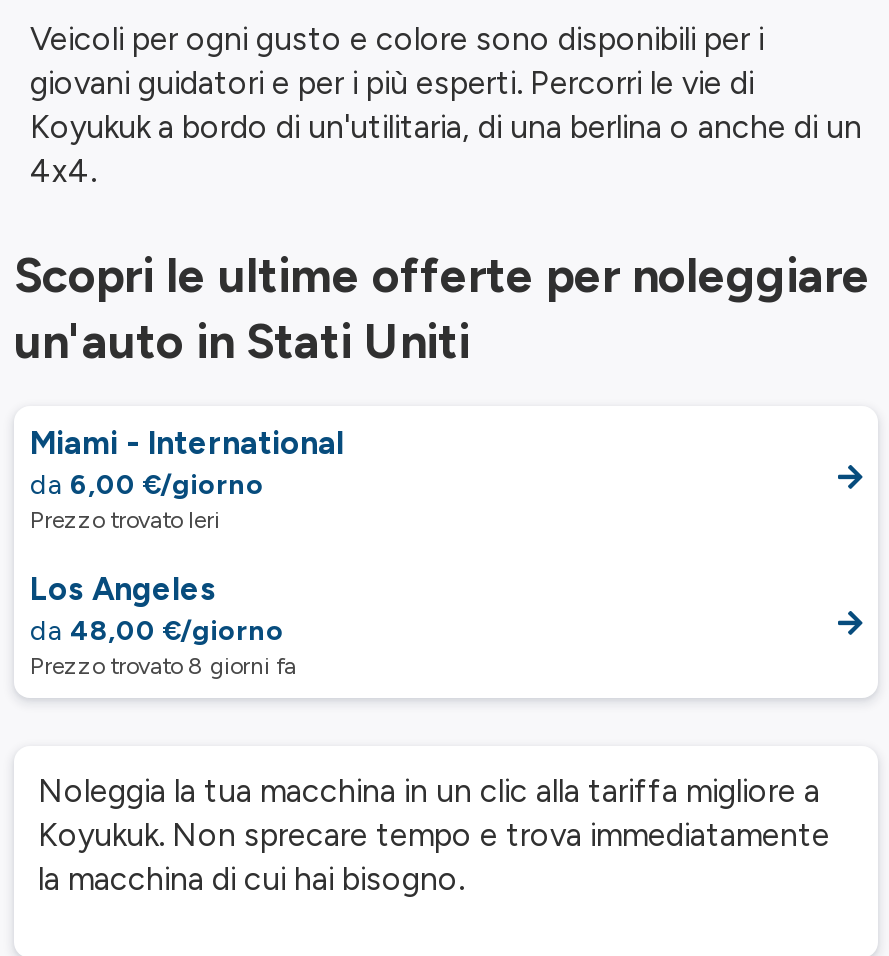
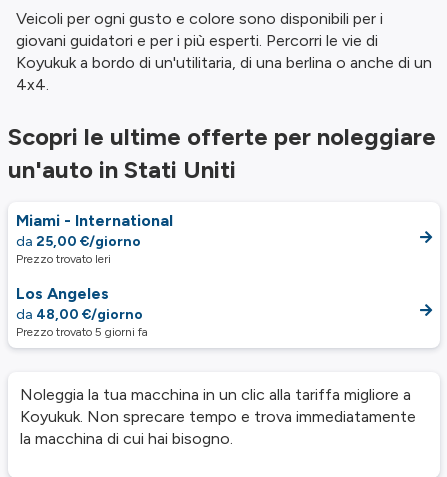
- da 6,00 €/giorno
+ da 25,00 €/giorno

- Prezzo trovato 8 giorni fa
+ Prezzo trovato 5 giorni fa
